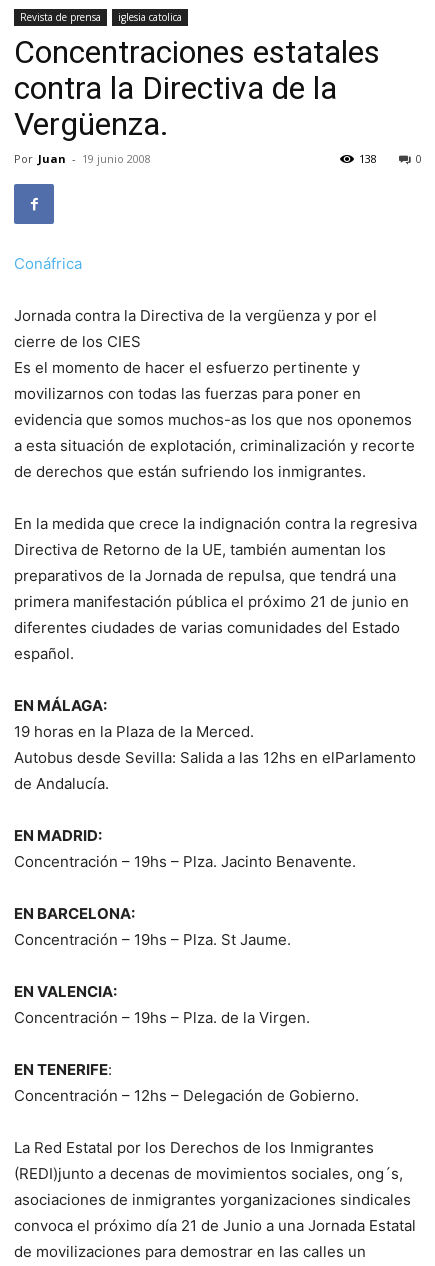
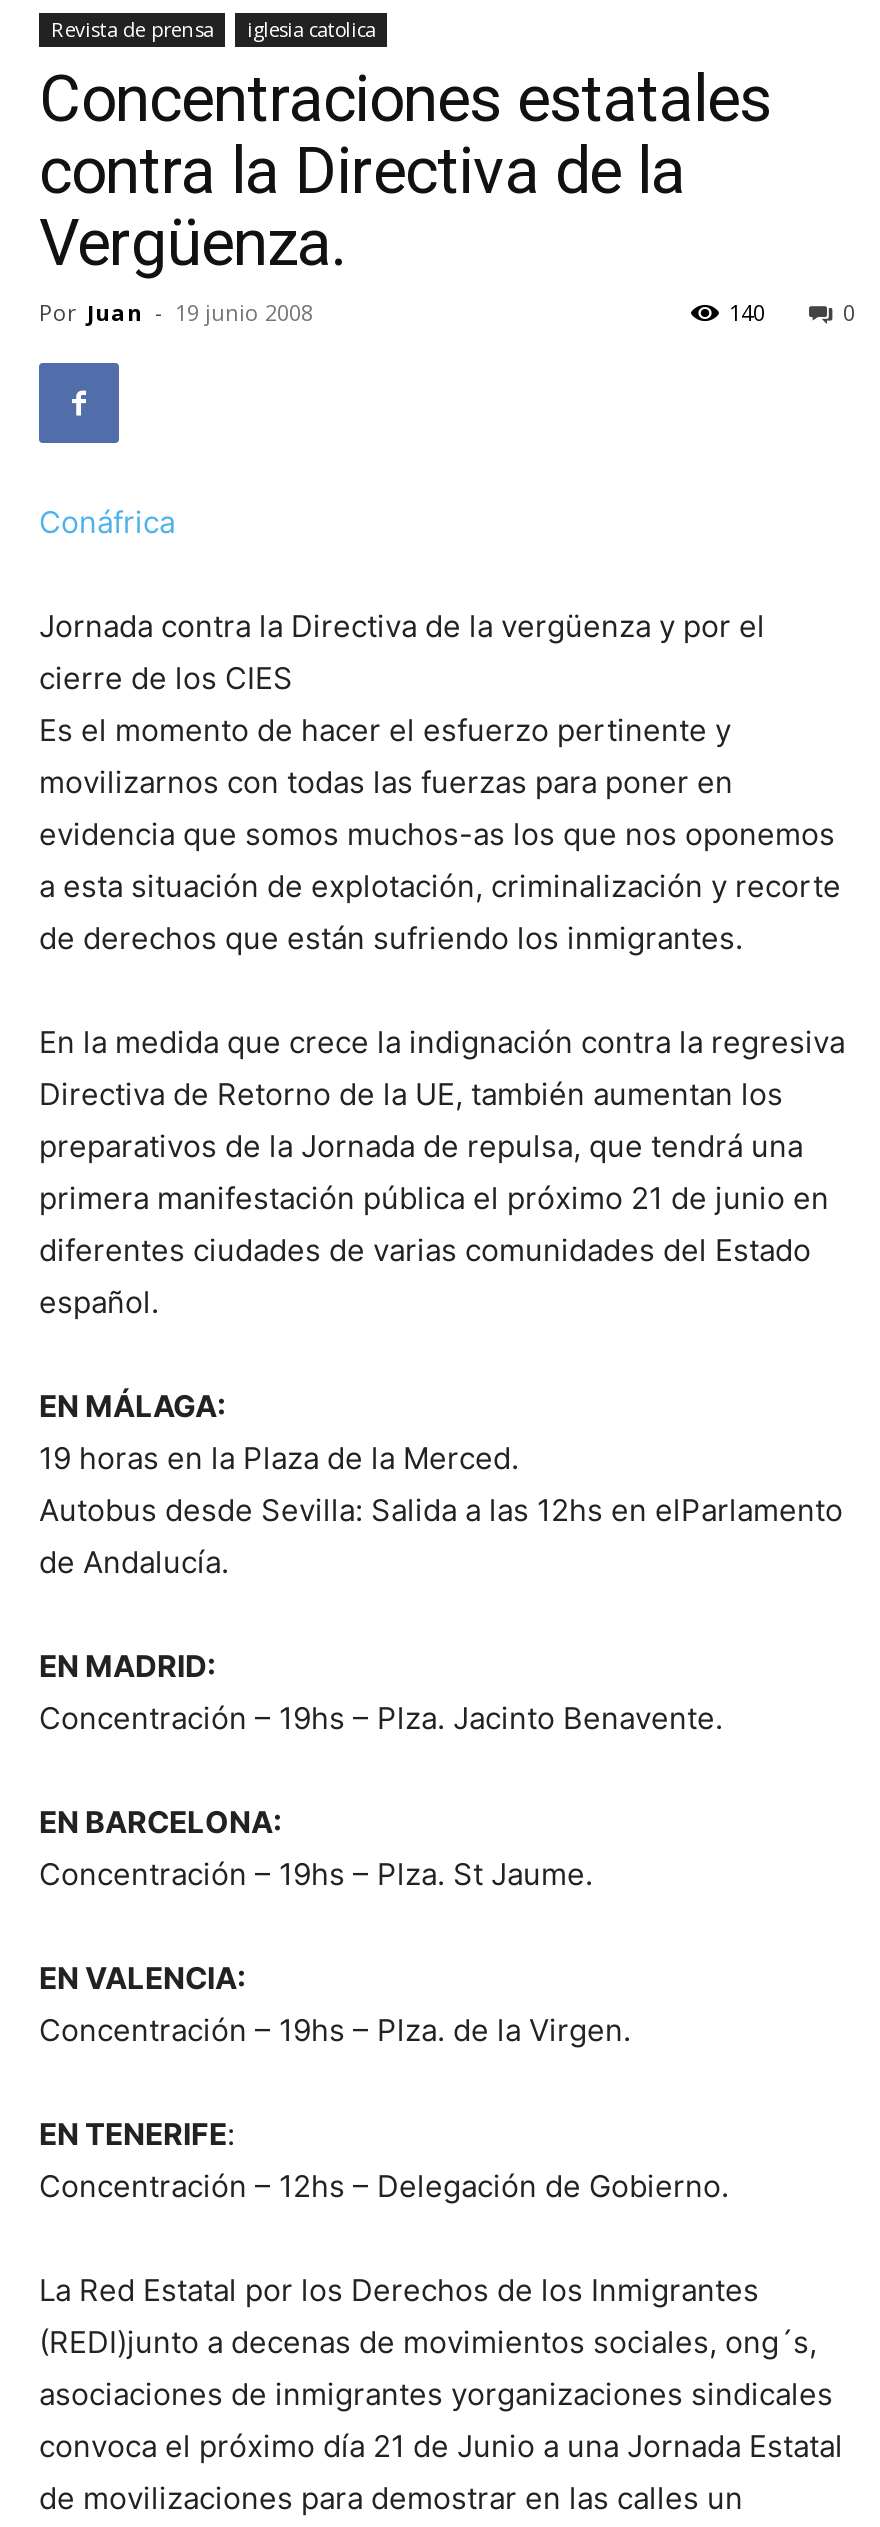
- 138
+ 140
